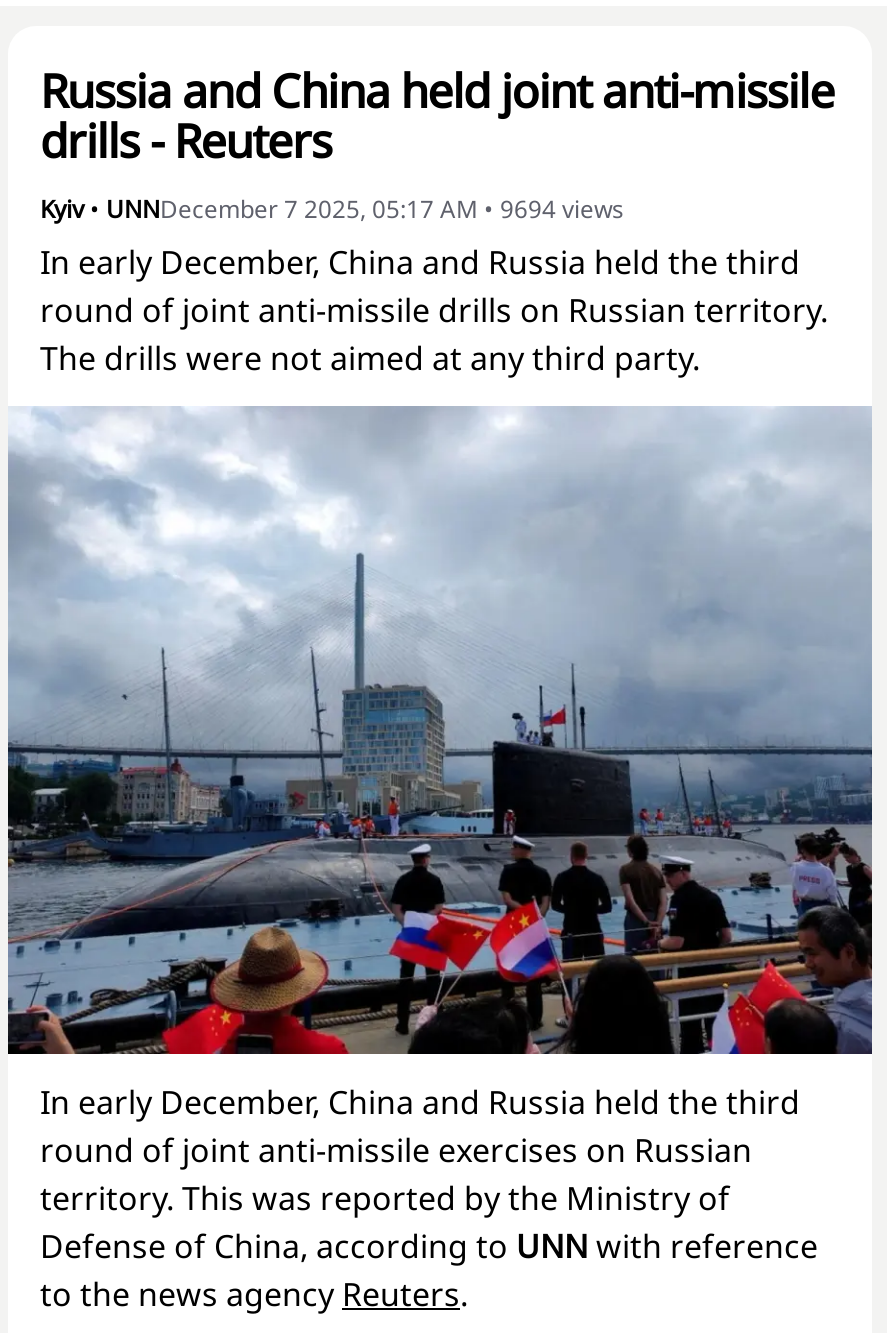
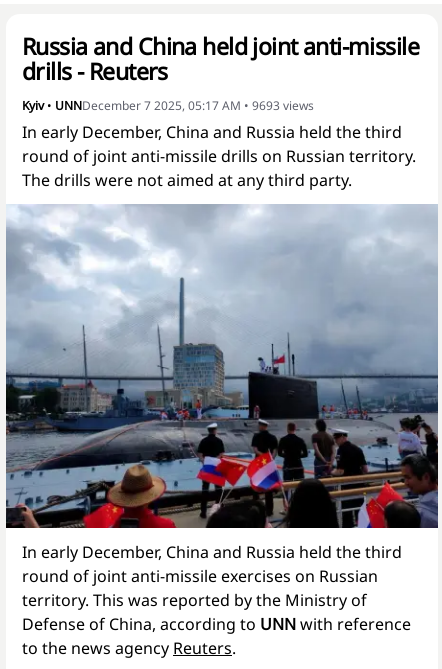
- Kyiv • UNNDecember 7 2025, 05:17 AM • 9694 views
+ Kyiv • UNNDecember 7 2025, 05:17 AM • 9693 views
